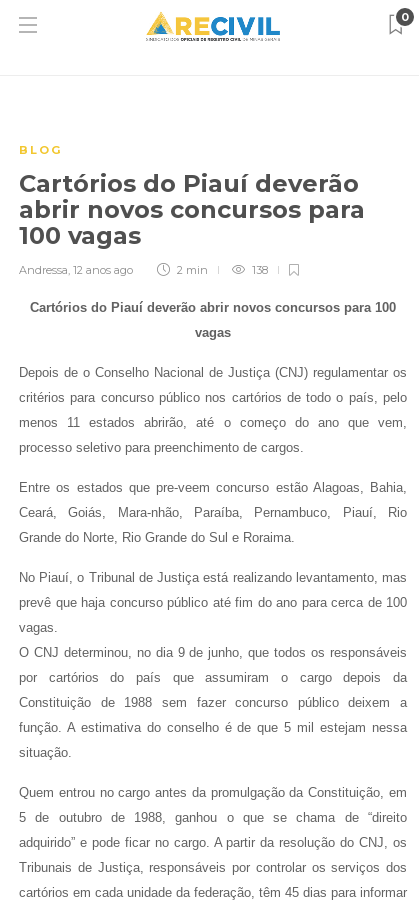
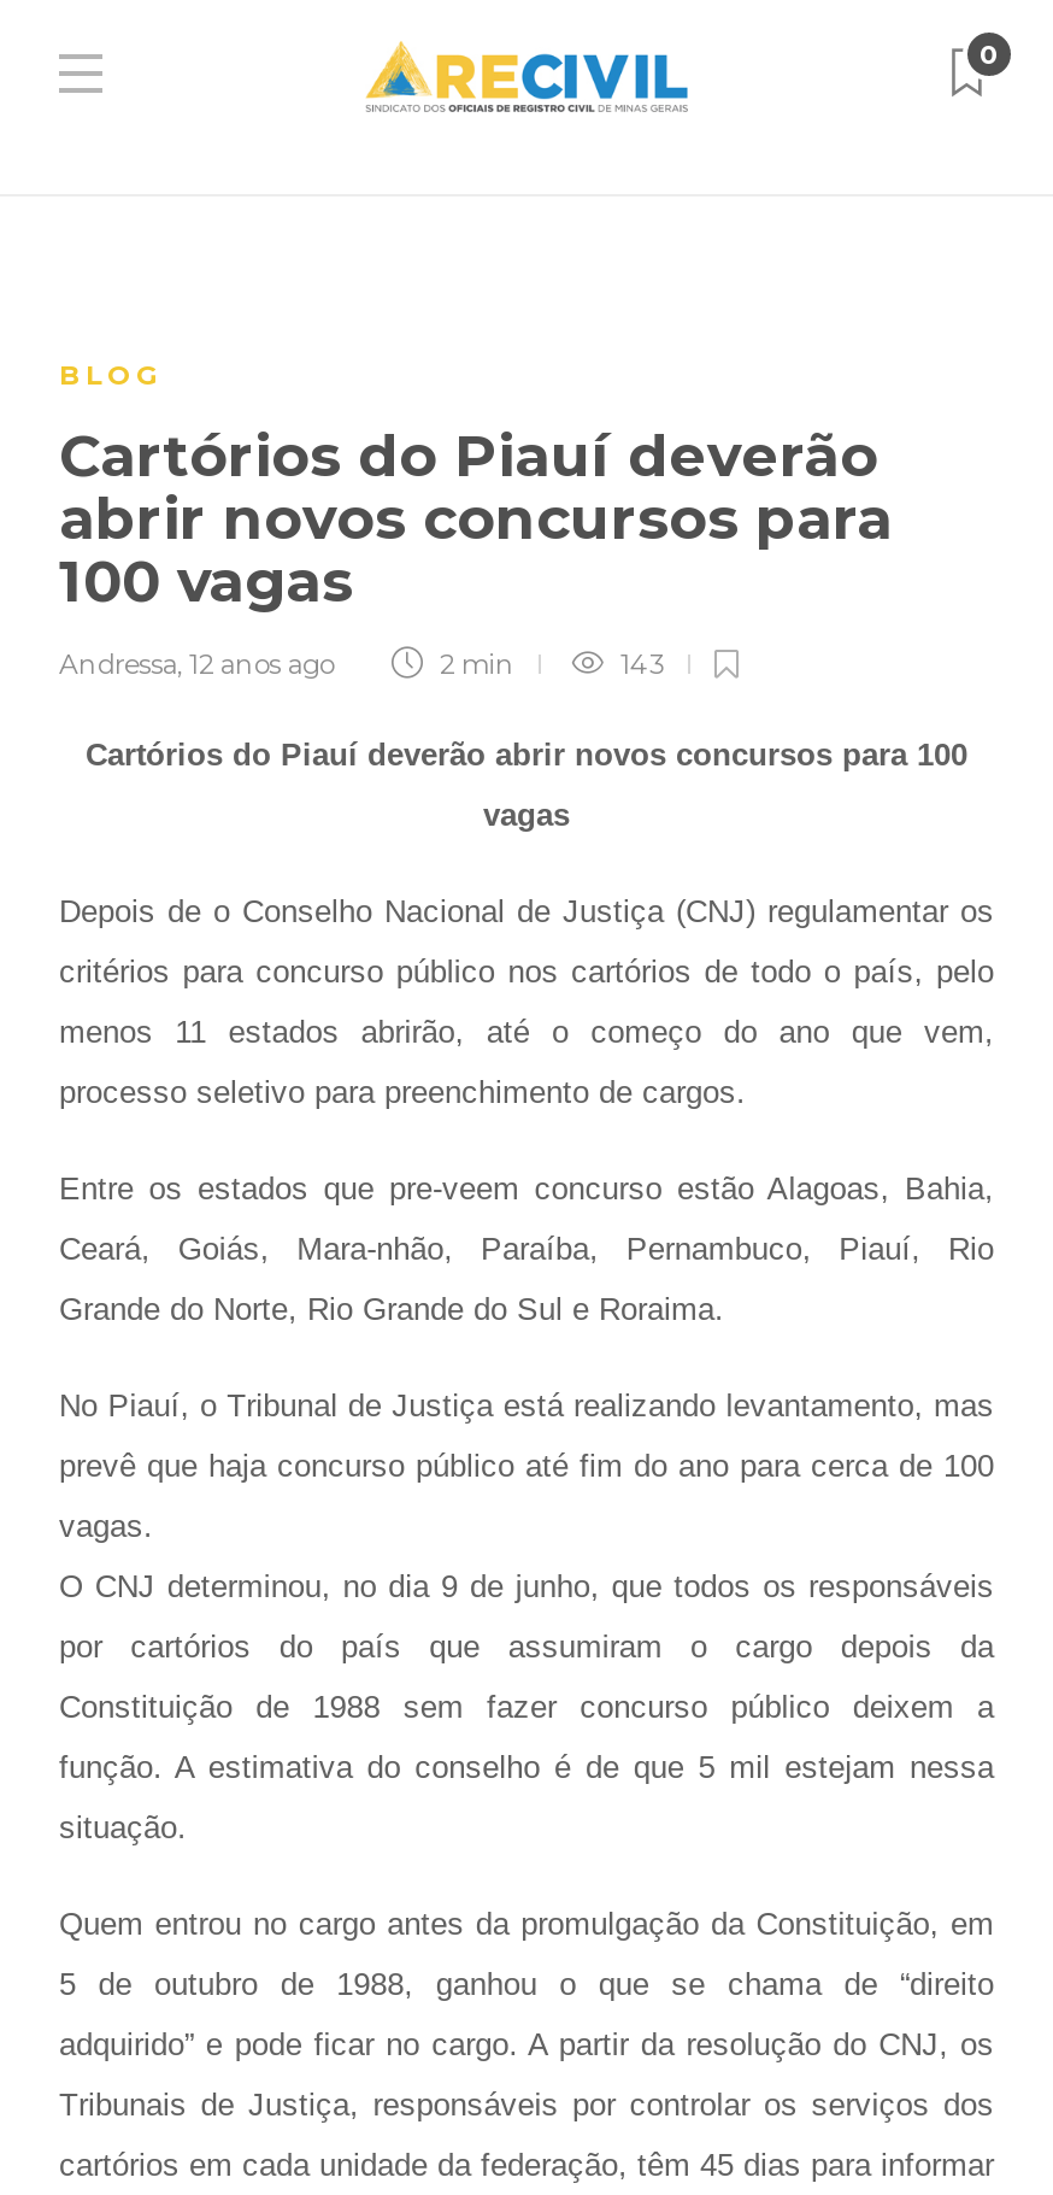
- 138
+ 143
